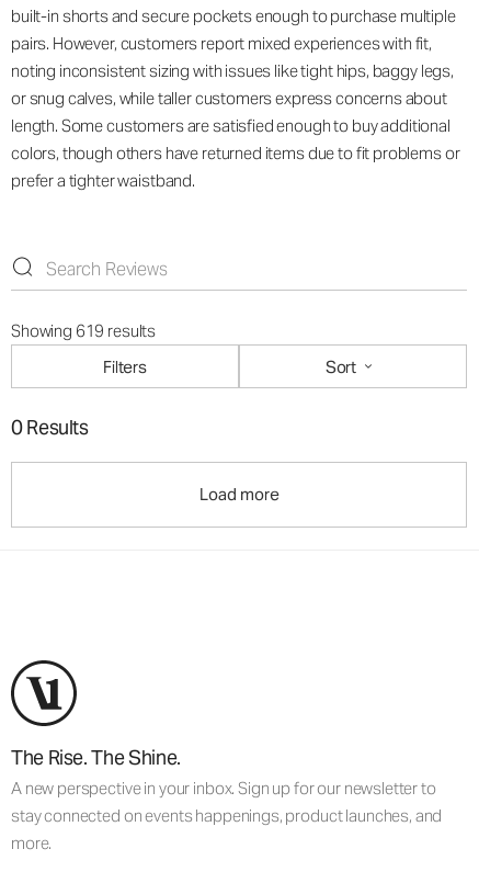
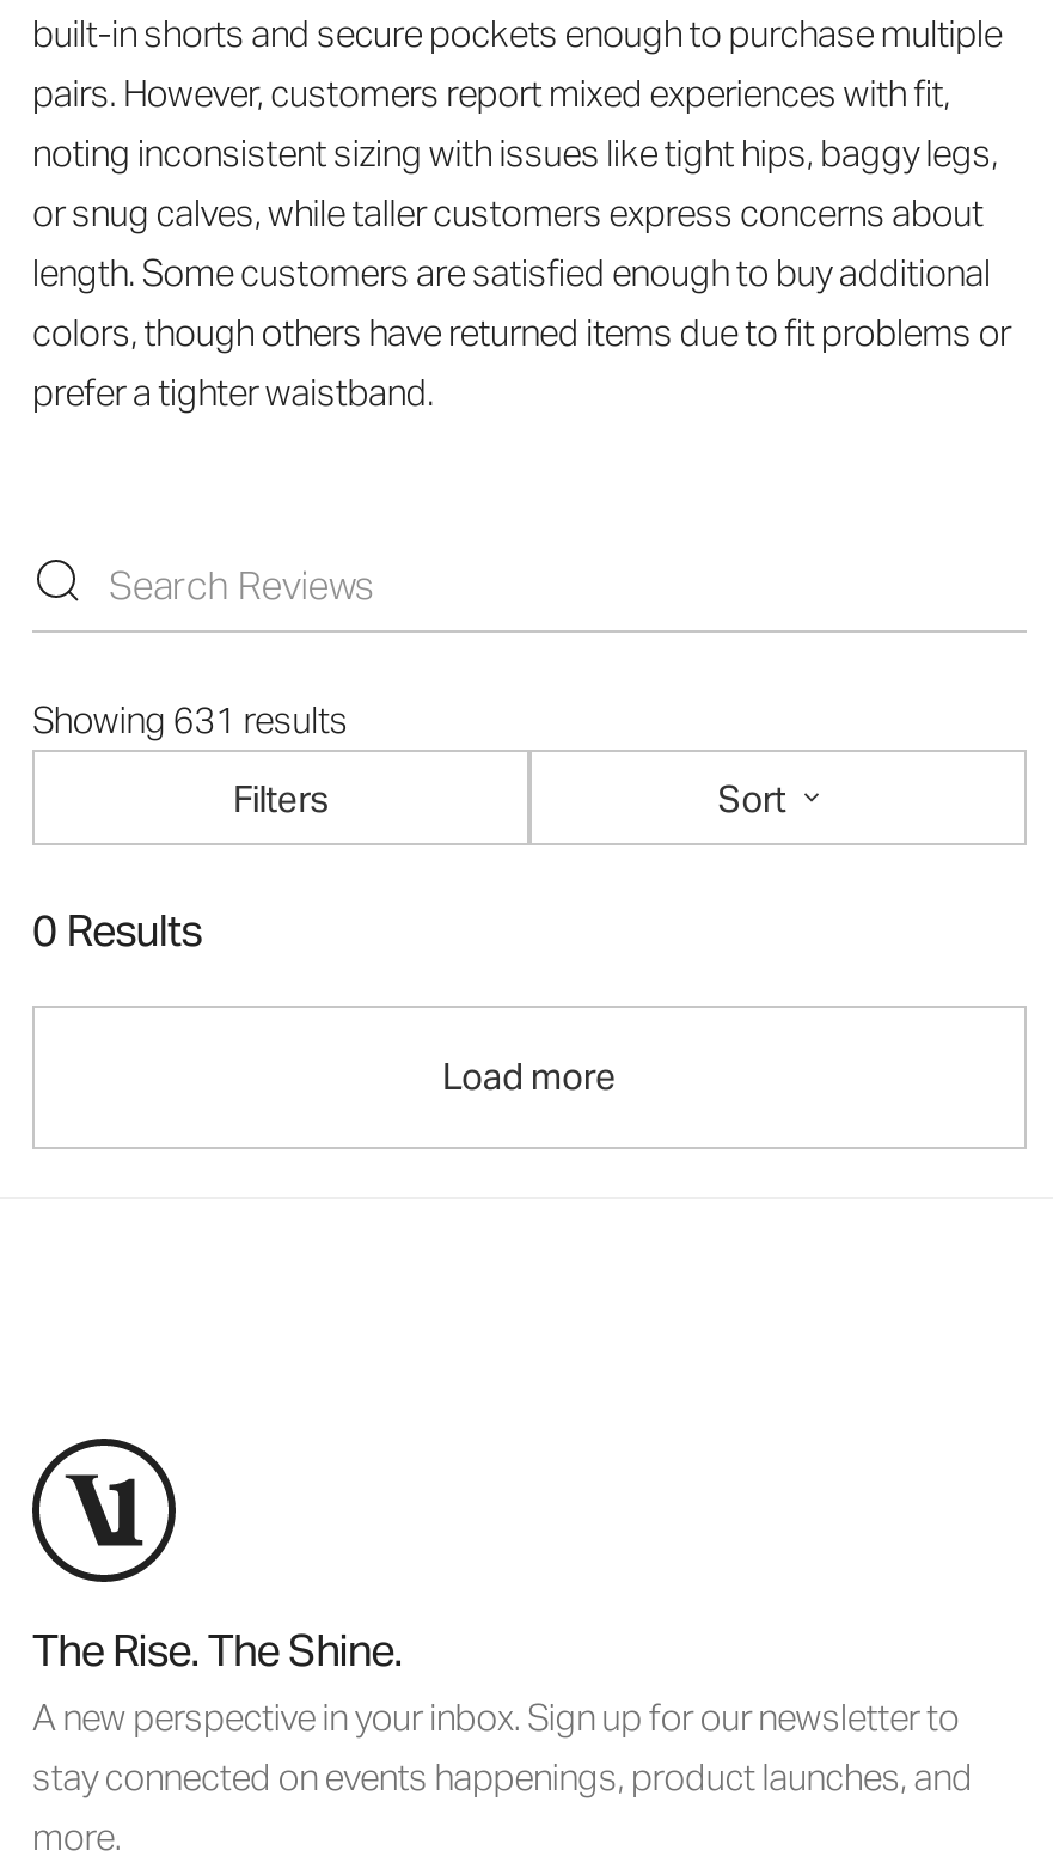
- Showing 619 results
+ Showing 631 results
